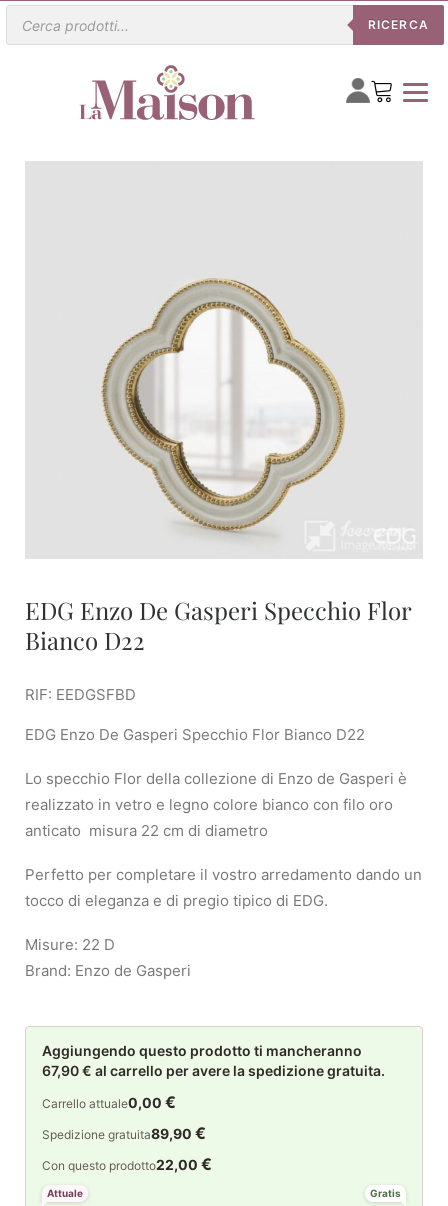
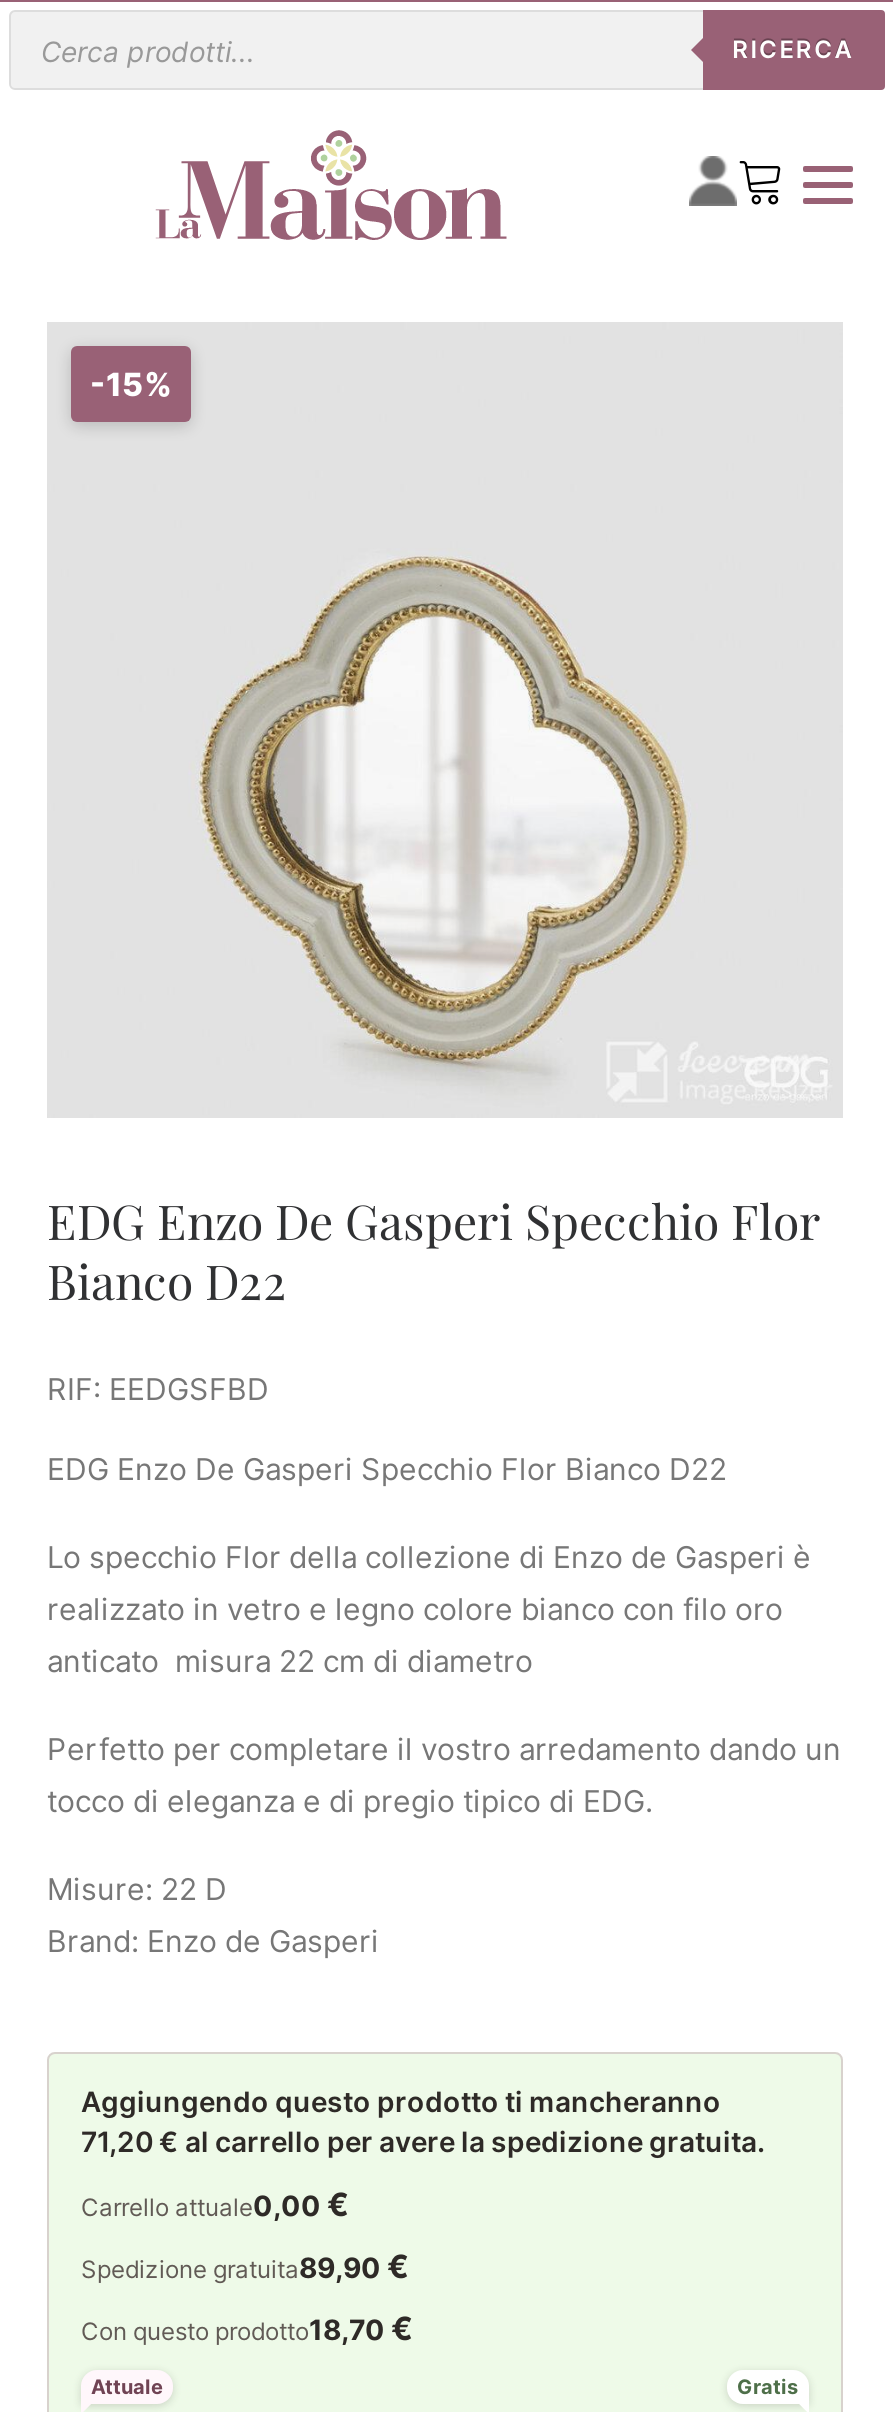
+ -15%

- 67,90 € al carrello per avere la spedizione gratuita.
+ 71,20 € al carrello per avere la spedizione gratuita.

- Con questo prodotto22,00 €
+ Con questo prodotto18,70 €
